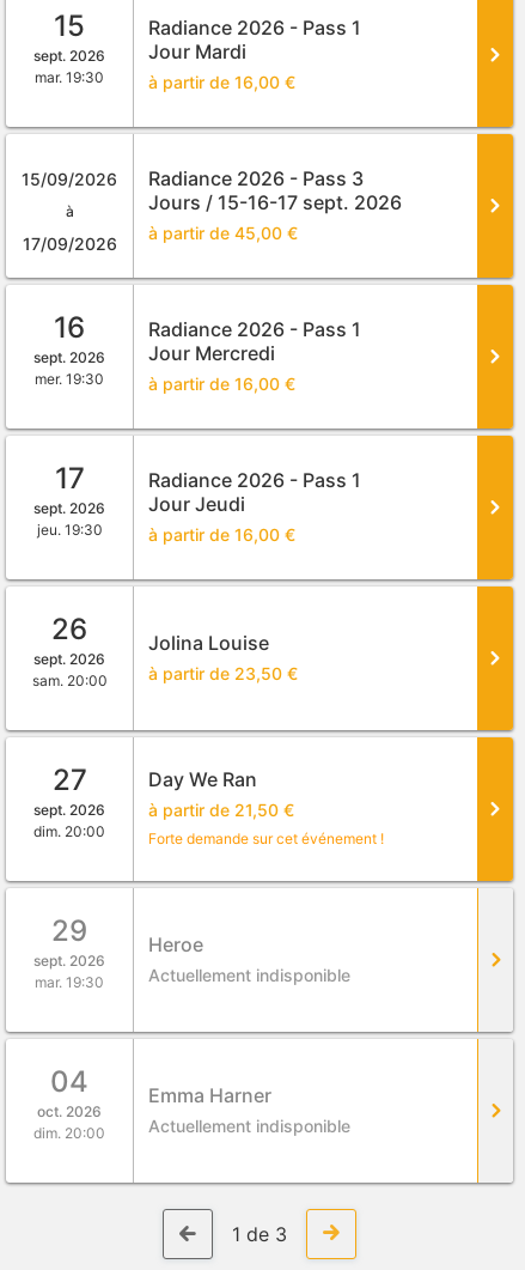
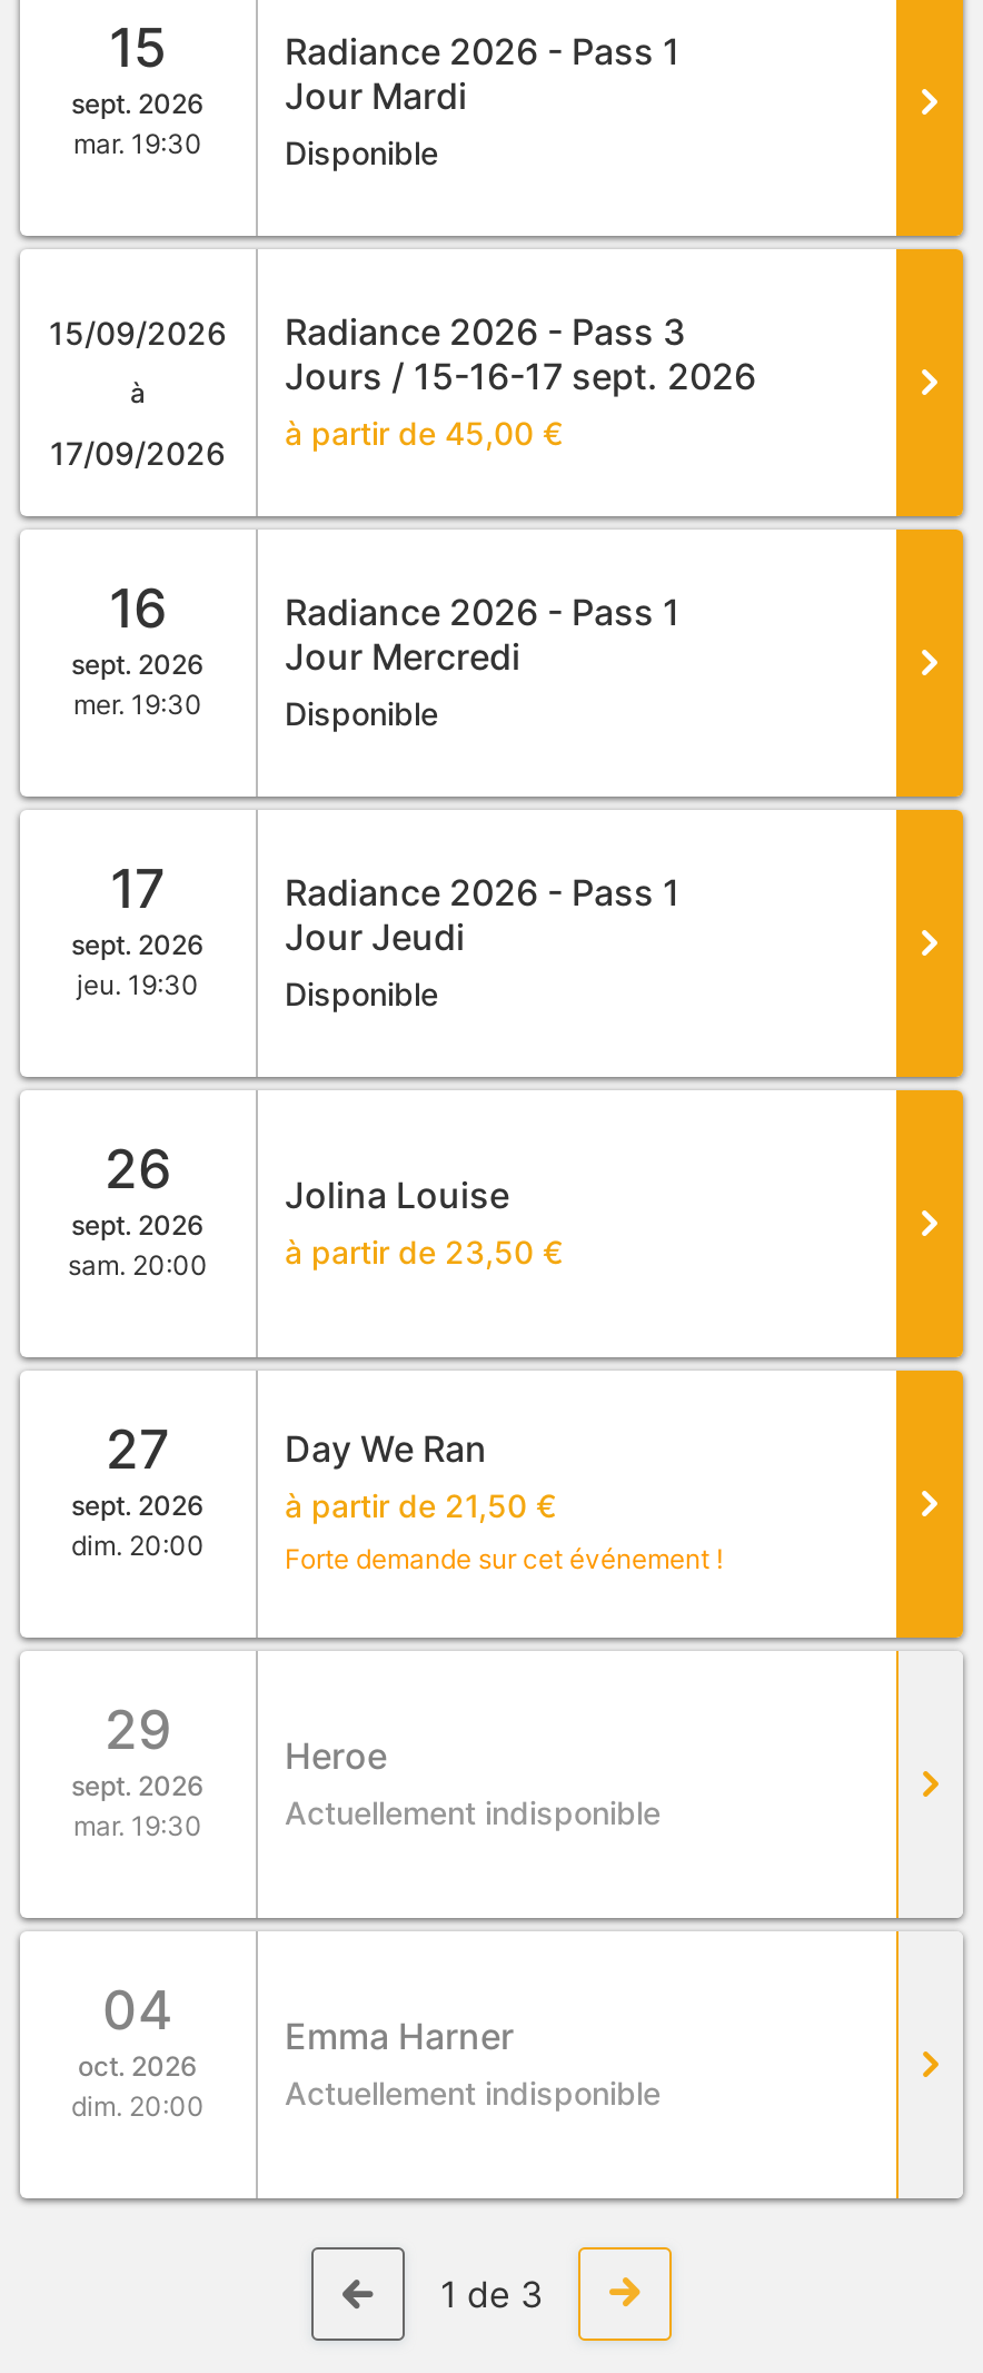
- à partir de 16,00 €
+ Disponible

- à partir de 16,00 €
+ Disponible

- à partir de 16,00 €
+ Disponible
